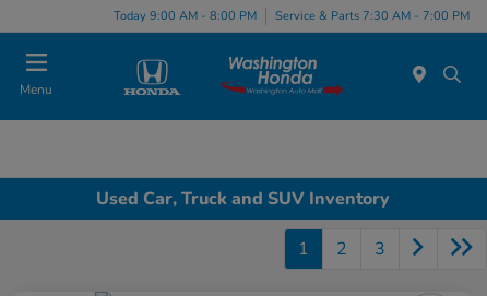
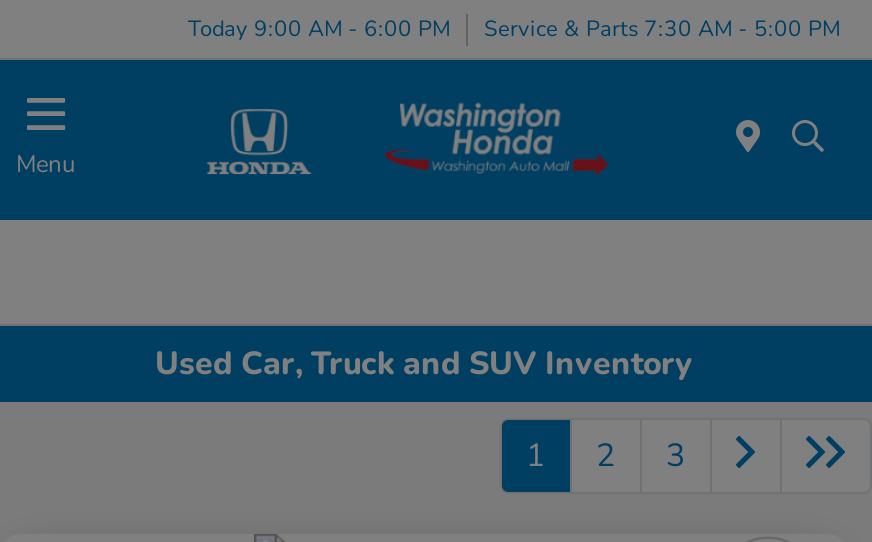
- Today 9:00 AM - 8:00 PM
+ Today 9:00 AM - 6:00 PM

- Service & Parts 7:30 AM - 7:00 PM
+ Service & Parts 7:30 AM - 5:00 PM
